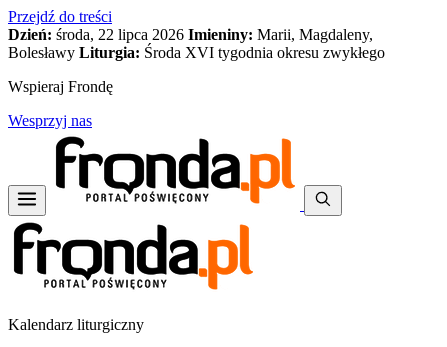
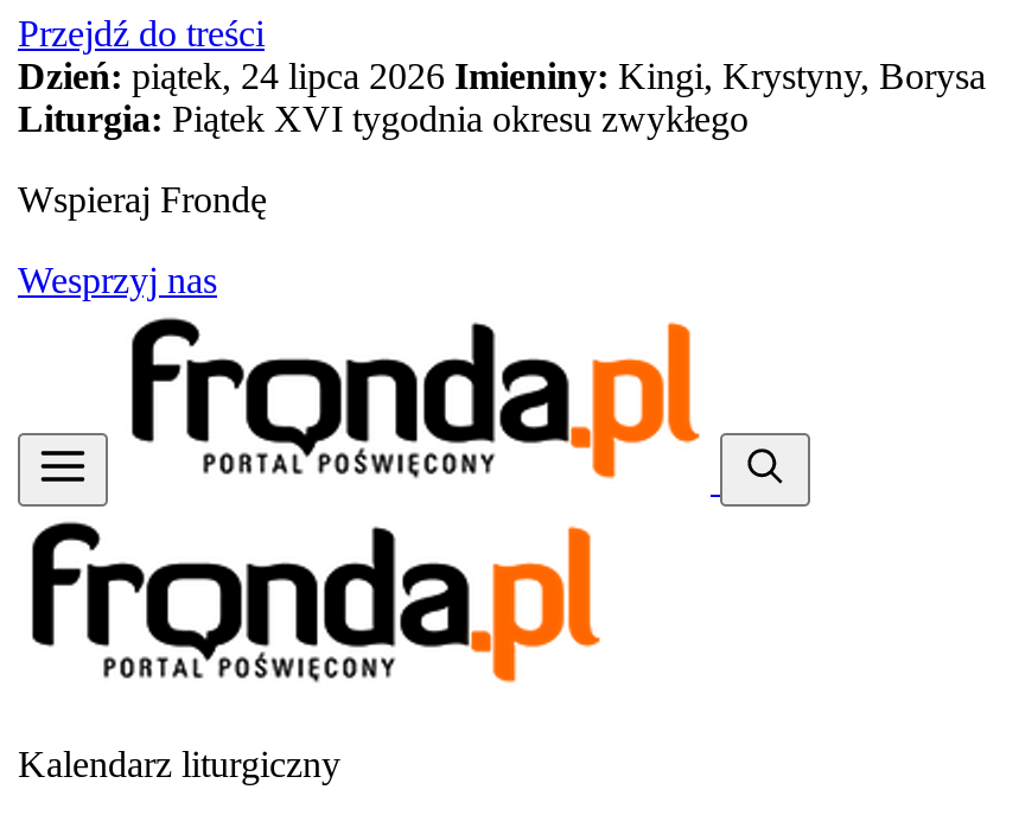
- Dzień: środa, 22 lipca 2026 Imieniny: Marii, Magdaleny,
- Bolesławy Liturgia: Środa XVI tygodnia okresu zwykłego
+ Dzień: piątek, 24 lipca 2026 Imieniny: Kingi, Krystyny, Borysa
+ Liturgia: Piątek XVI tygodnia okresu zwykłego
